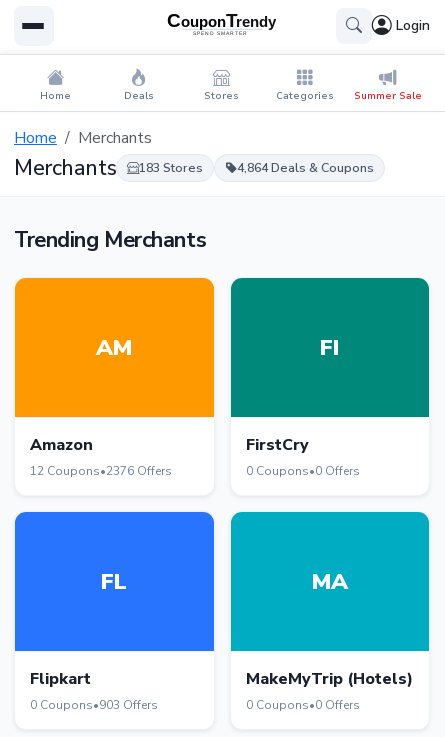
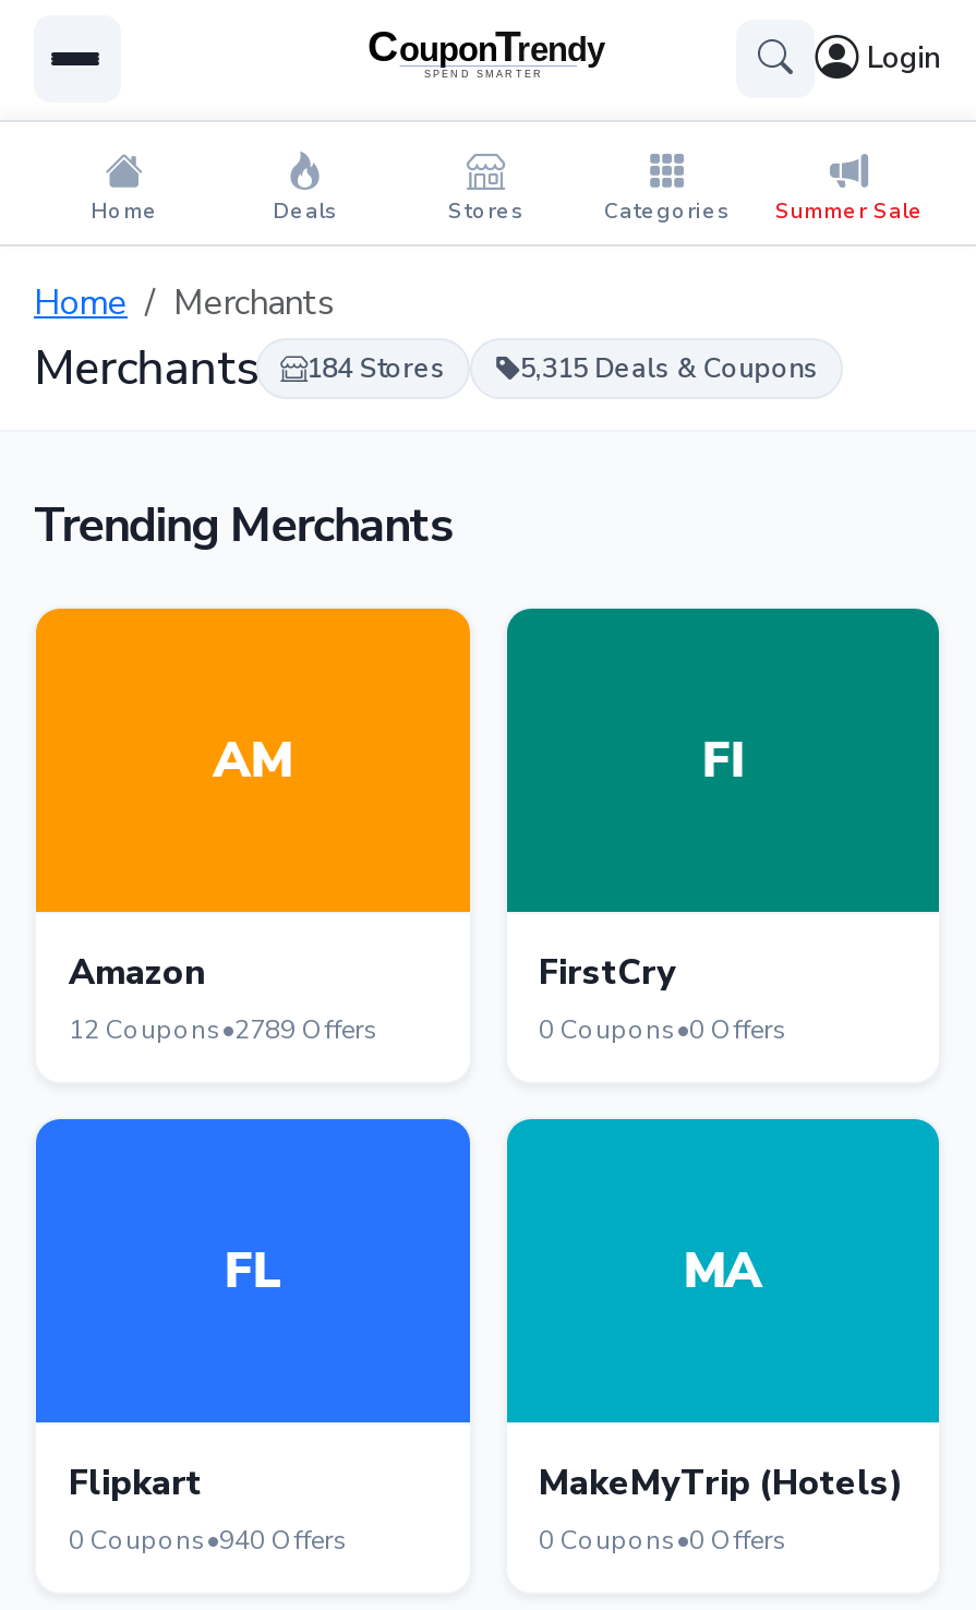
- 183 Stores
+ 184 Stores

- 4,864 Deals & Coupons
+ 5,315 Deals & Coupons

- 12 Coupons•2376 Offers
+ 12 Coupons•2789 Offers

- 0 Coupons•903 Offers
+ 0 Coupons•940 Offers
